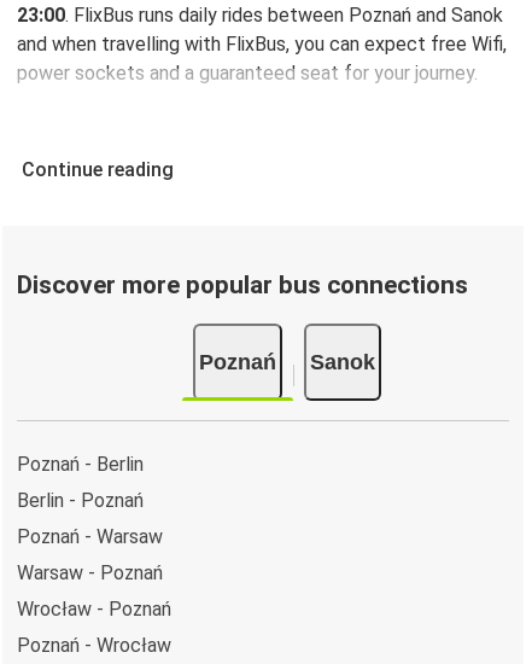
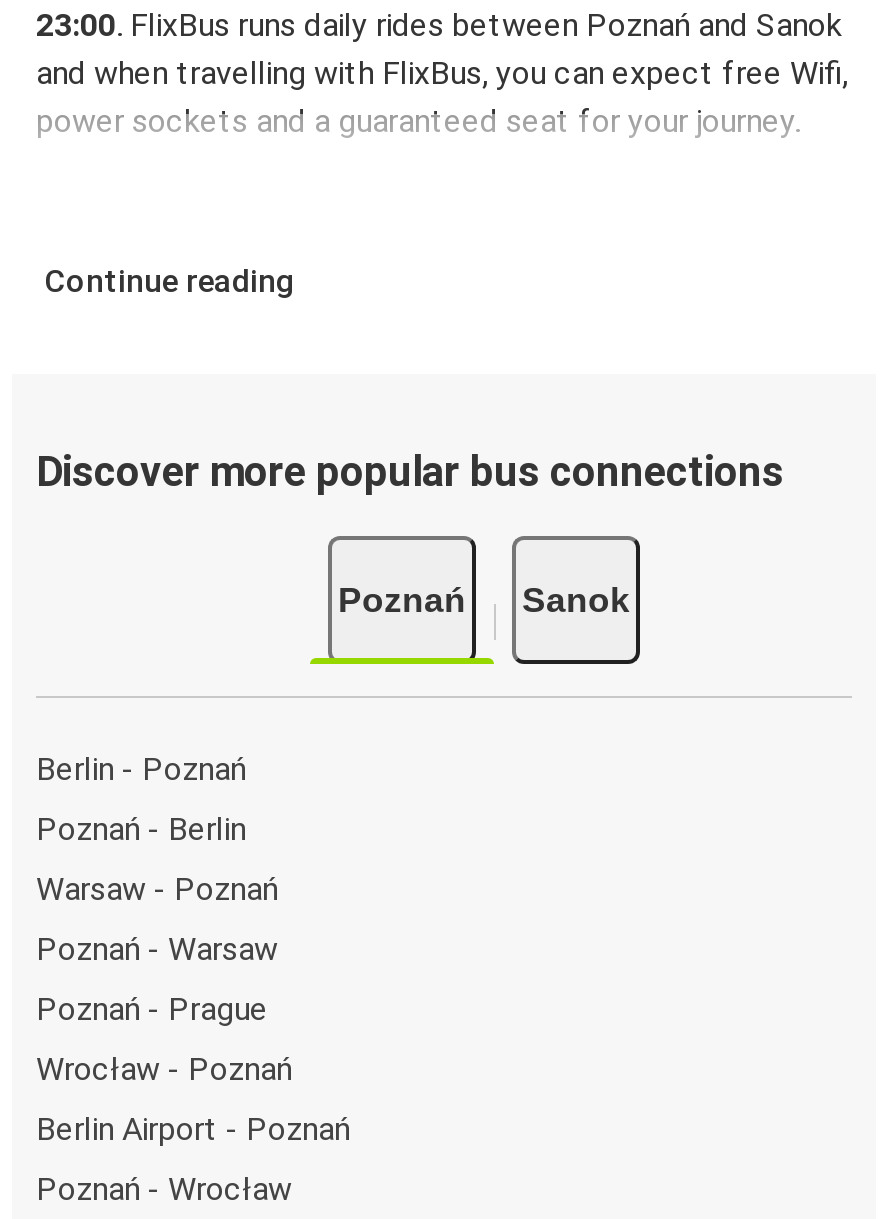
moved up: Berlin - Poznań

+ Poznań - Prague

moved up: Warsaw - Poznań

+ Berlin Airport - Poznań
